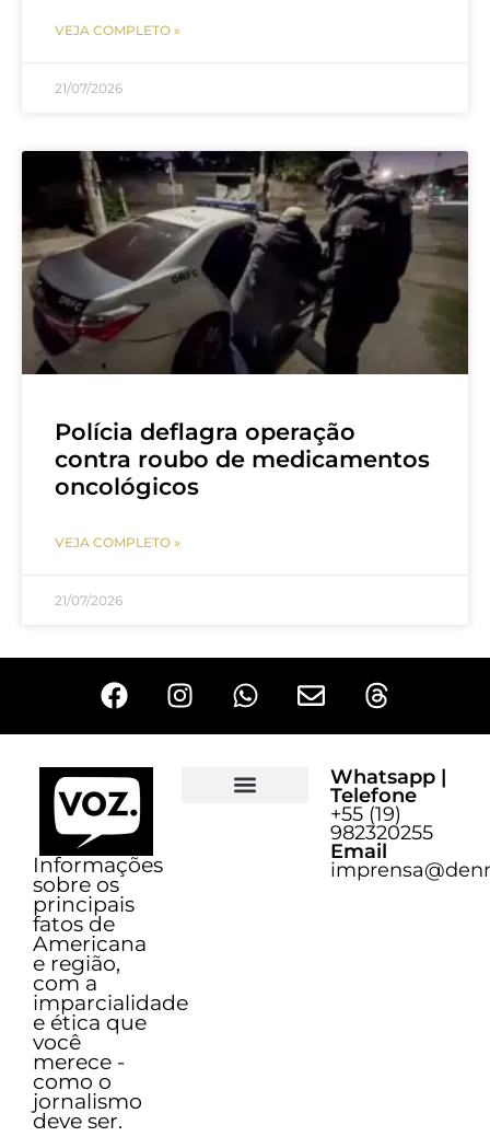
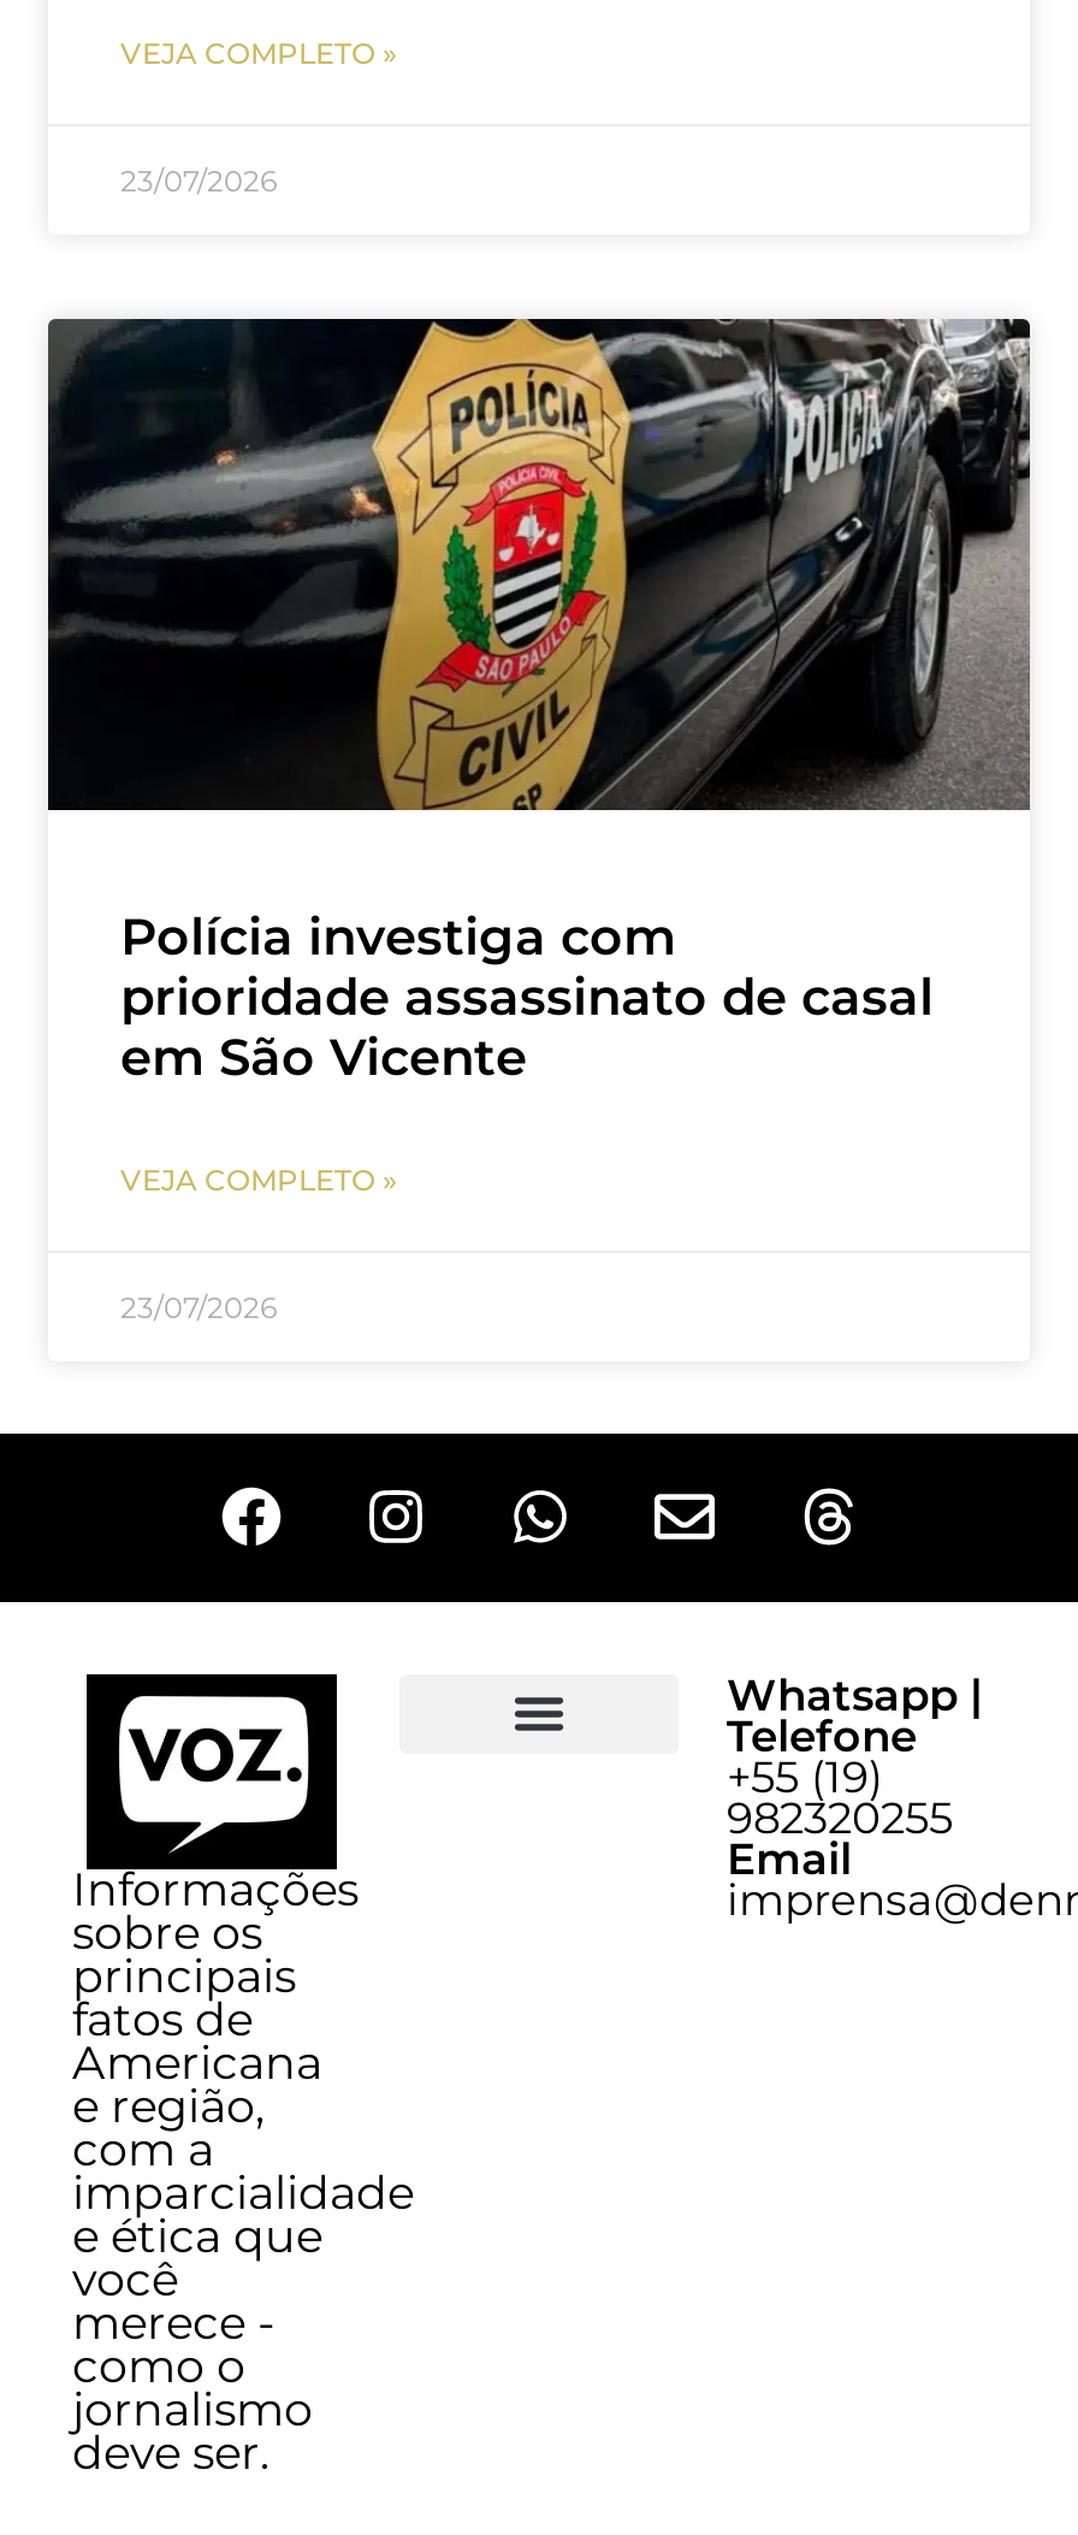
- 21/07/2026
+ 23/07/2026

- [image]
- Polícia deflagra operação
- contra roubo de medicamentos
- oncológicos
+ [image]
+ Polícia investiga com
+ prioridade assassinato de casal
+ em São Vicente

- 21/07/2026
+ 23/07/2026
